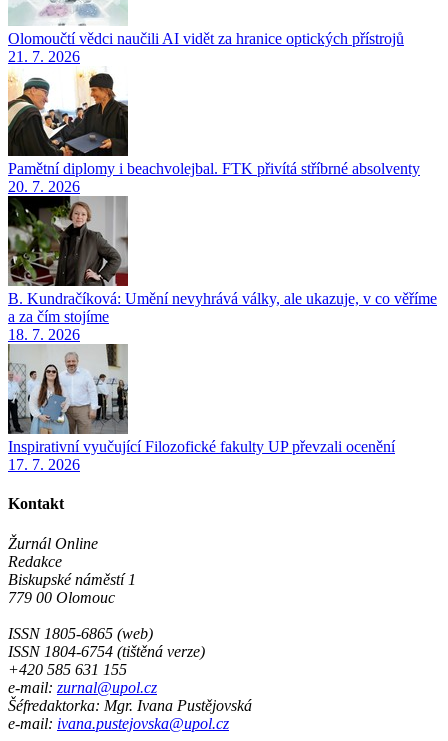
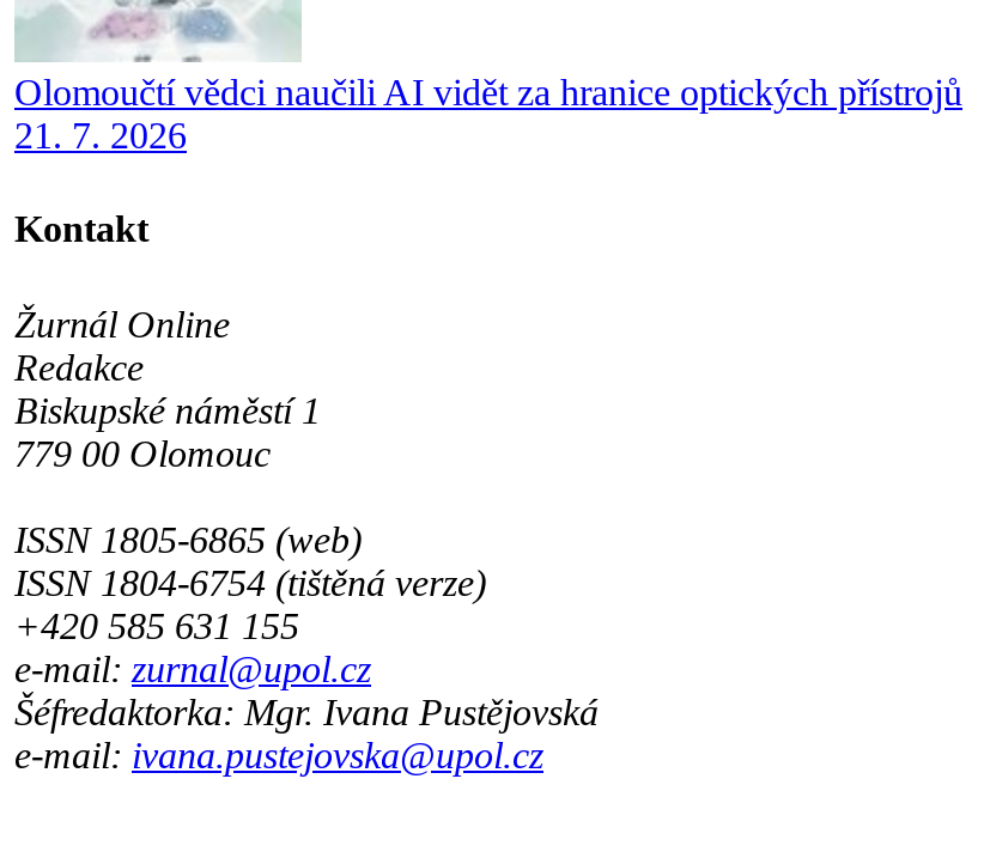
- [image]
- Pamětní diplomy i beachvolejbal. FTK přivítá stříbrné absolventy
- 20. 7. 2026

- [image]
- B. Kundračíková: Umění nevyhrává války, ale ukazuje, v co věříme
- a za čím stojíme
- 18. 7. 2026

- [image]
- Inspirativní vyučující Filozofické fakulty UP převzali ocenění
- 17. 7. 2026
